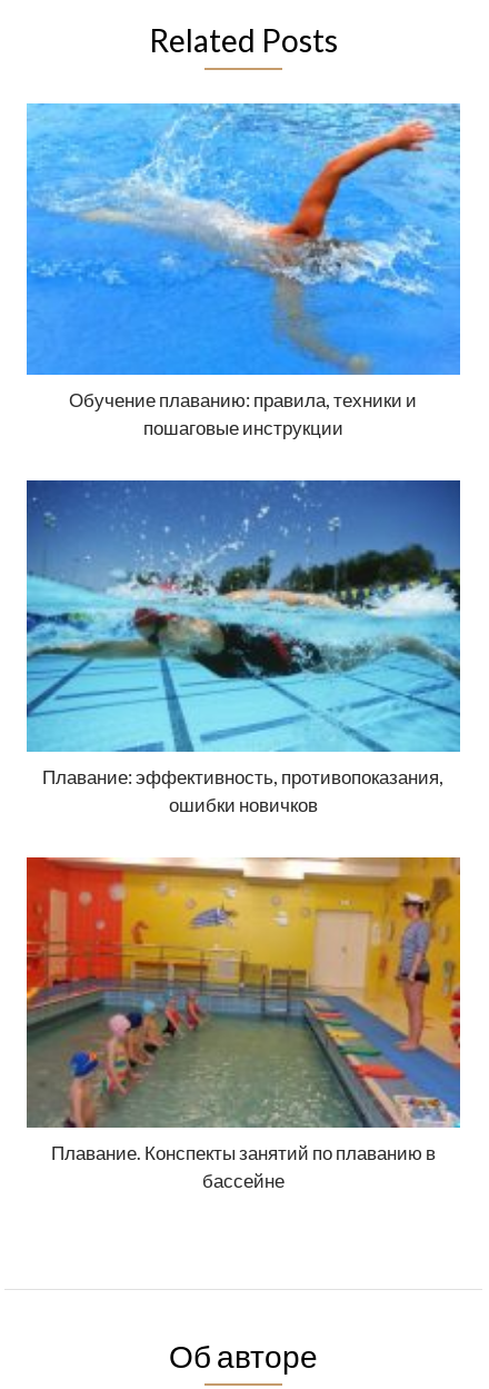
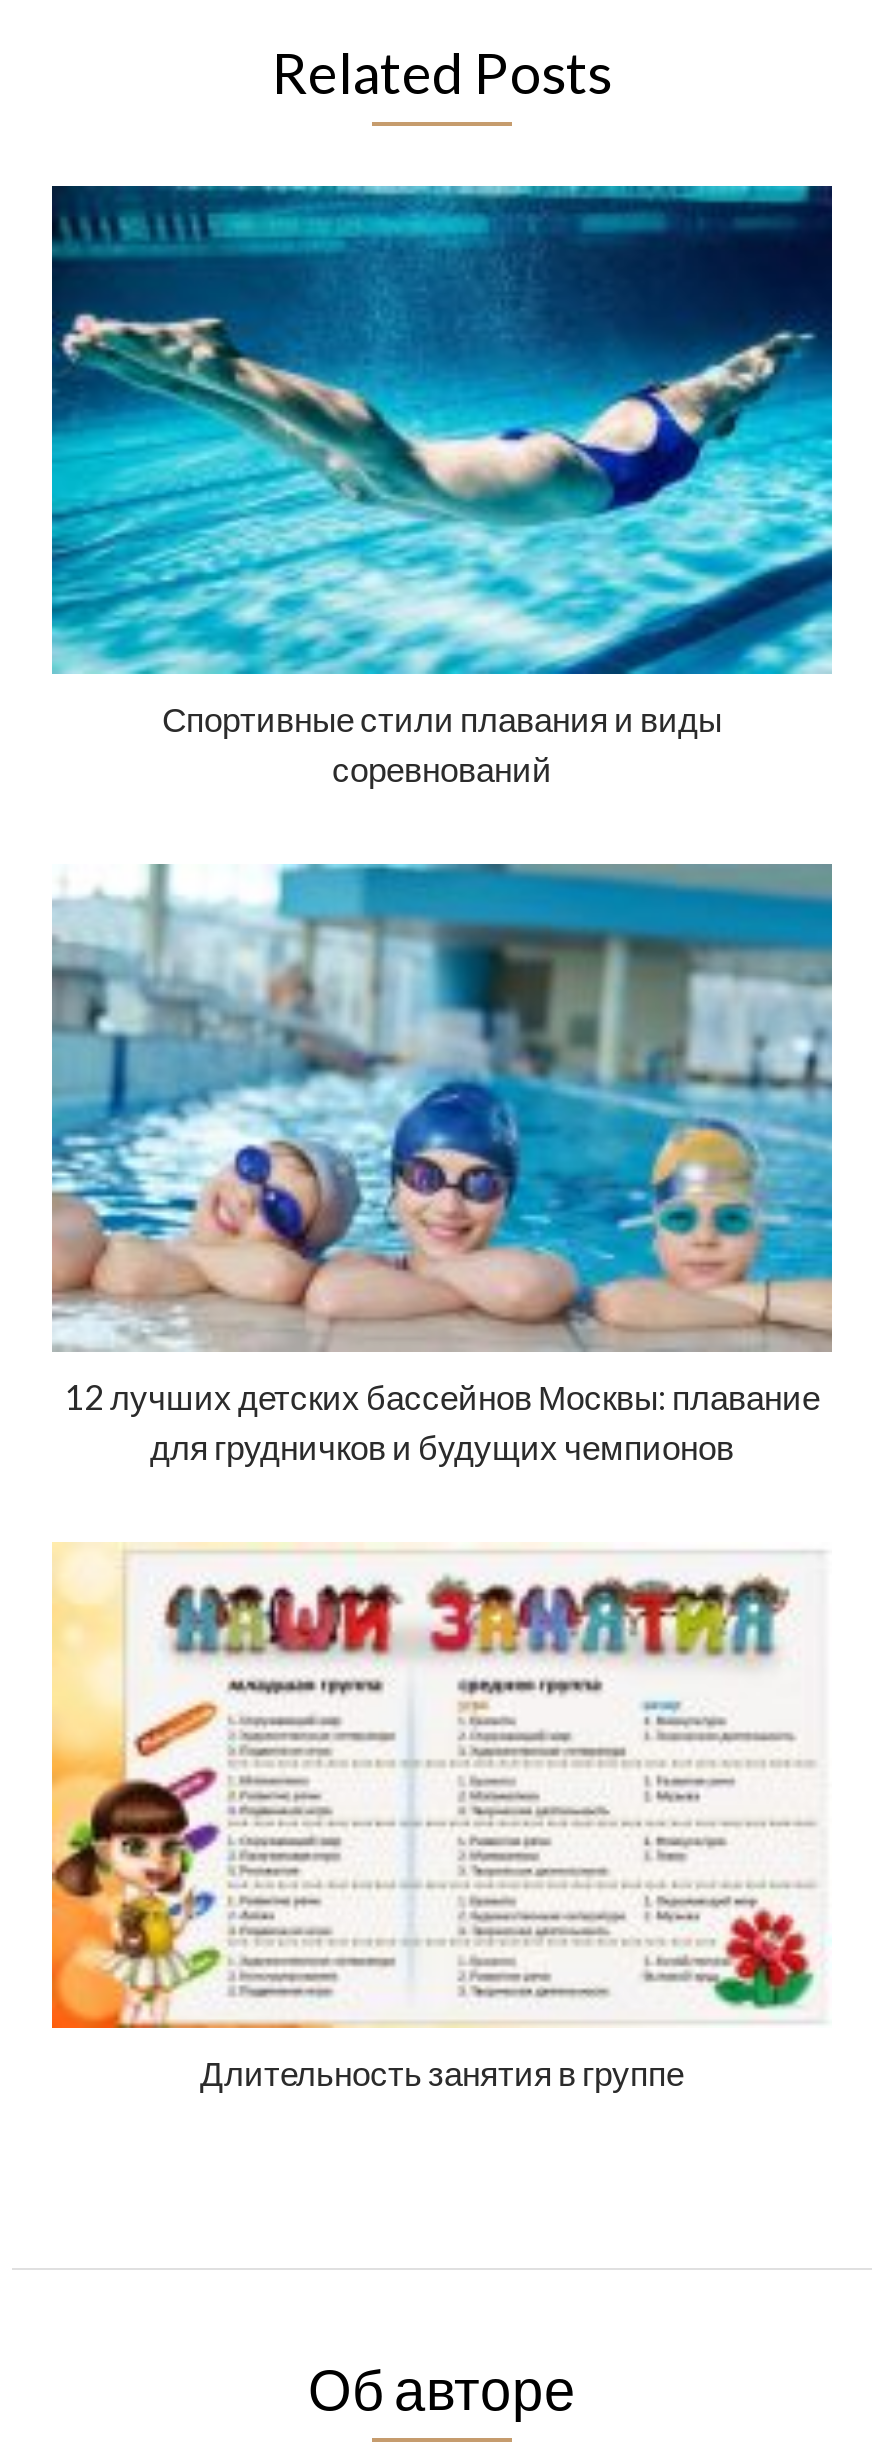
- [image]
- Обучение плаванию: правила, техники и
- пошаговые инструкции
+ [image]
+ Спортивные стили плавания и виды
+ соревнований

- [image]
- Плавание: эффективность, противопоказания,
- ошибки новичков
+ [image]
+ 12 лучших детских бассейнов Москвы: плавание
+ для грудничков и будущих чемпионов

- [image]
- Плавание. Конспекты занятий по плаванию в
- бассейне
+ [image]
+ Длительность занятия в группе
